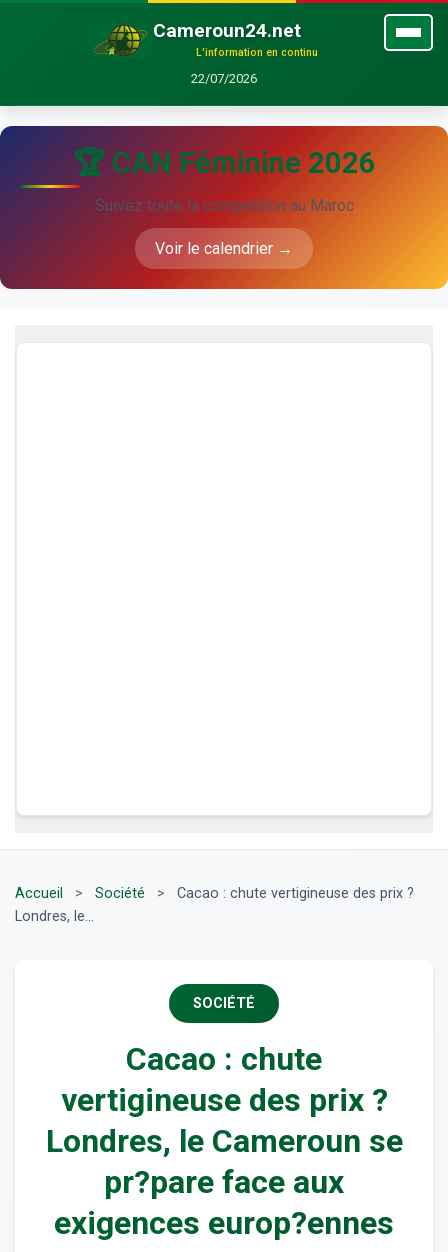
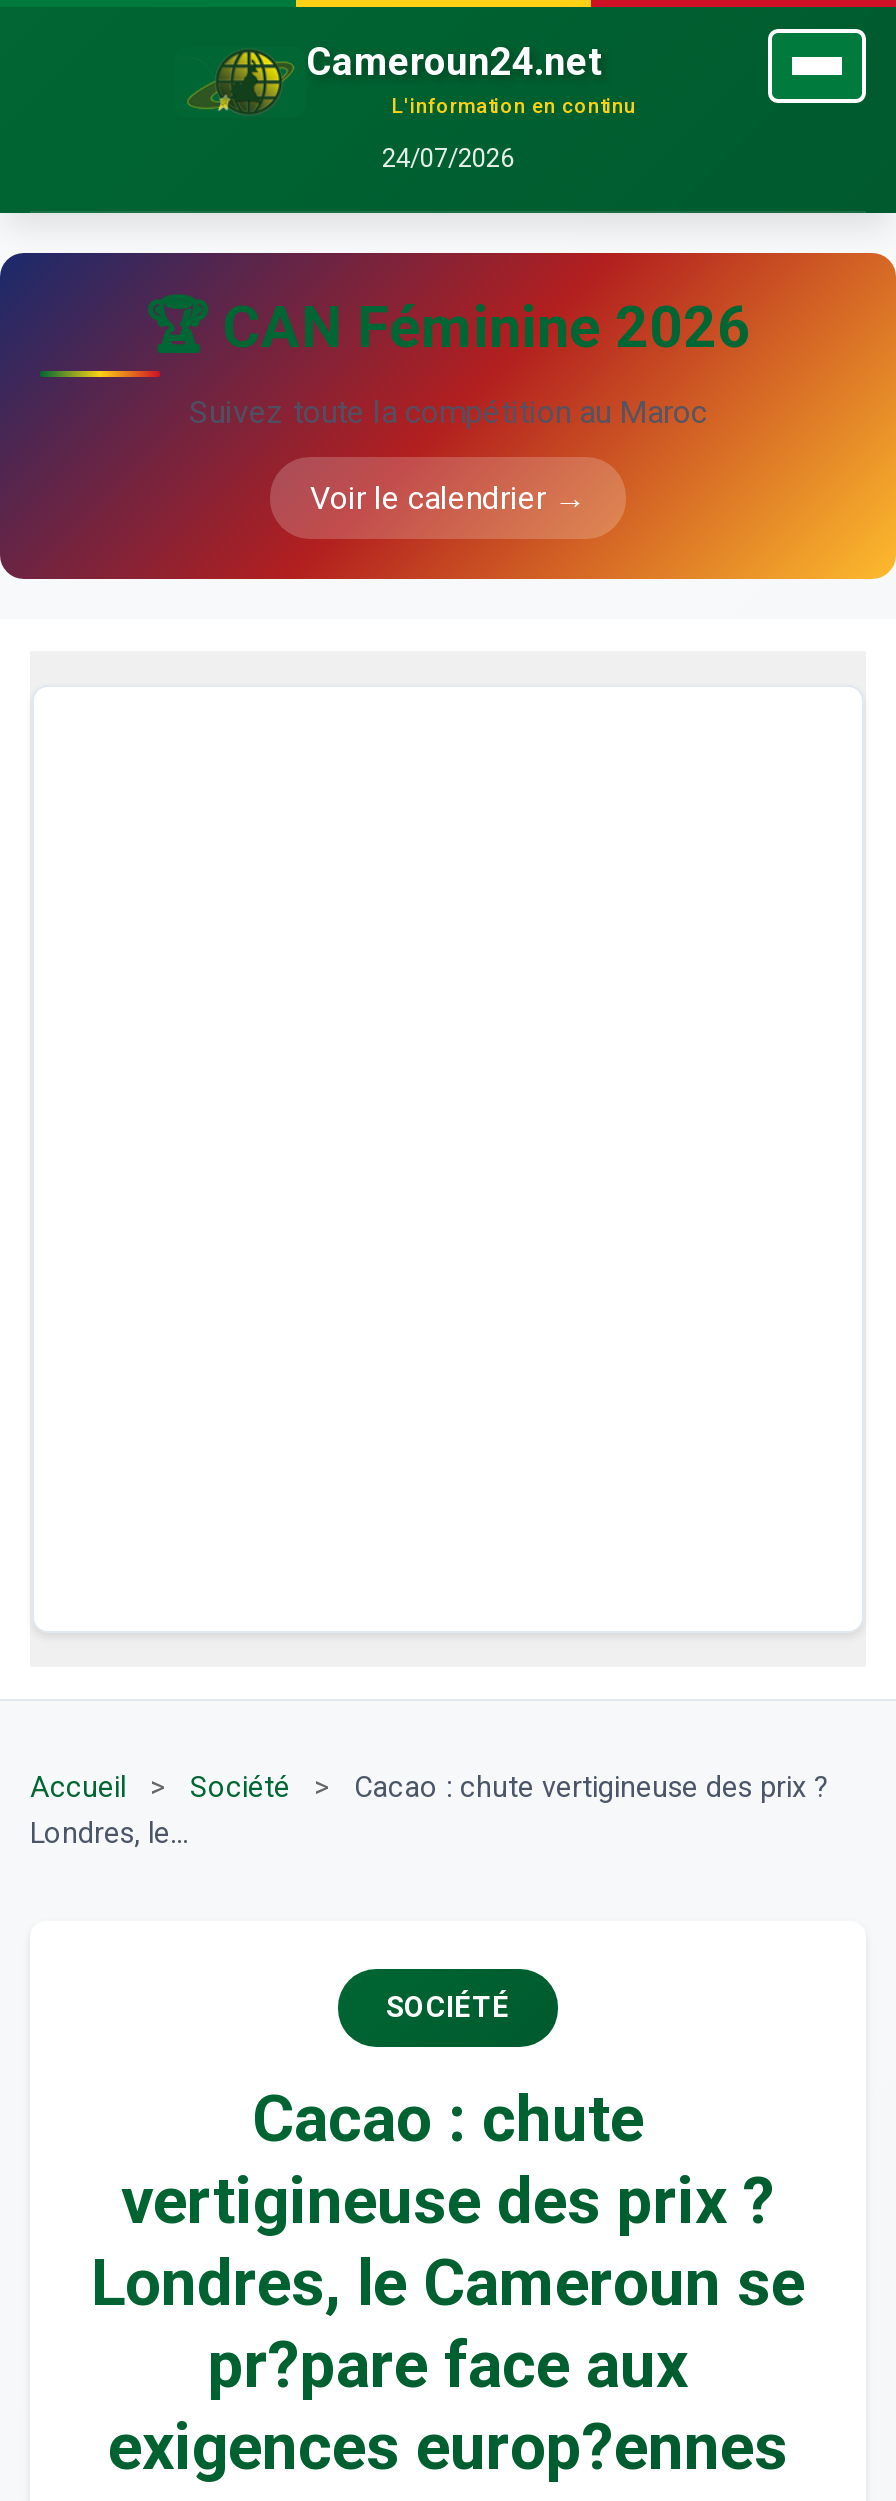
- 22/07/2026
+ 24/07/2026
